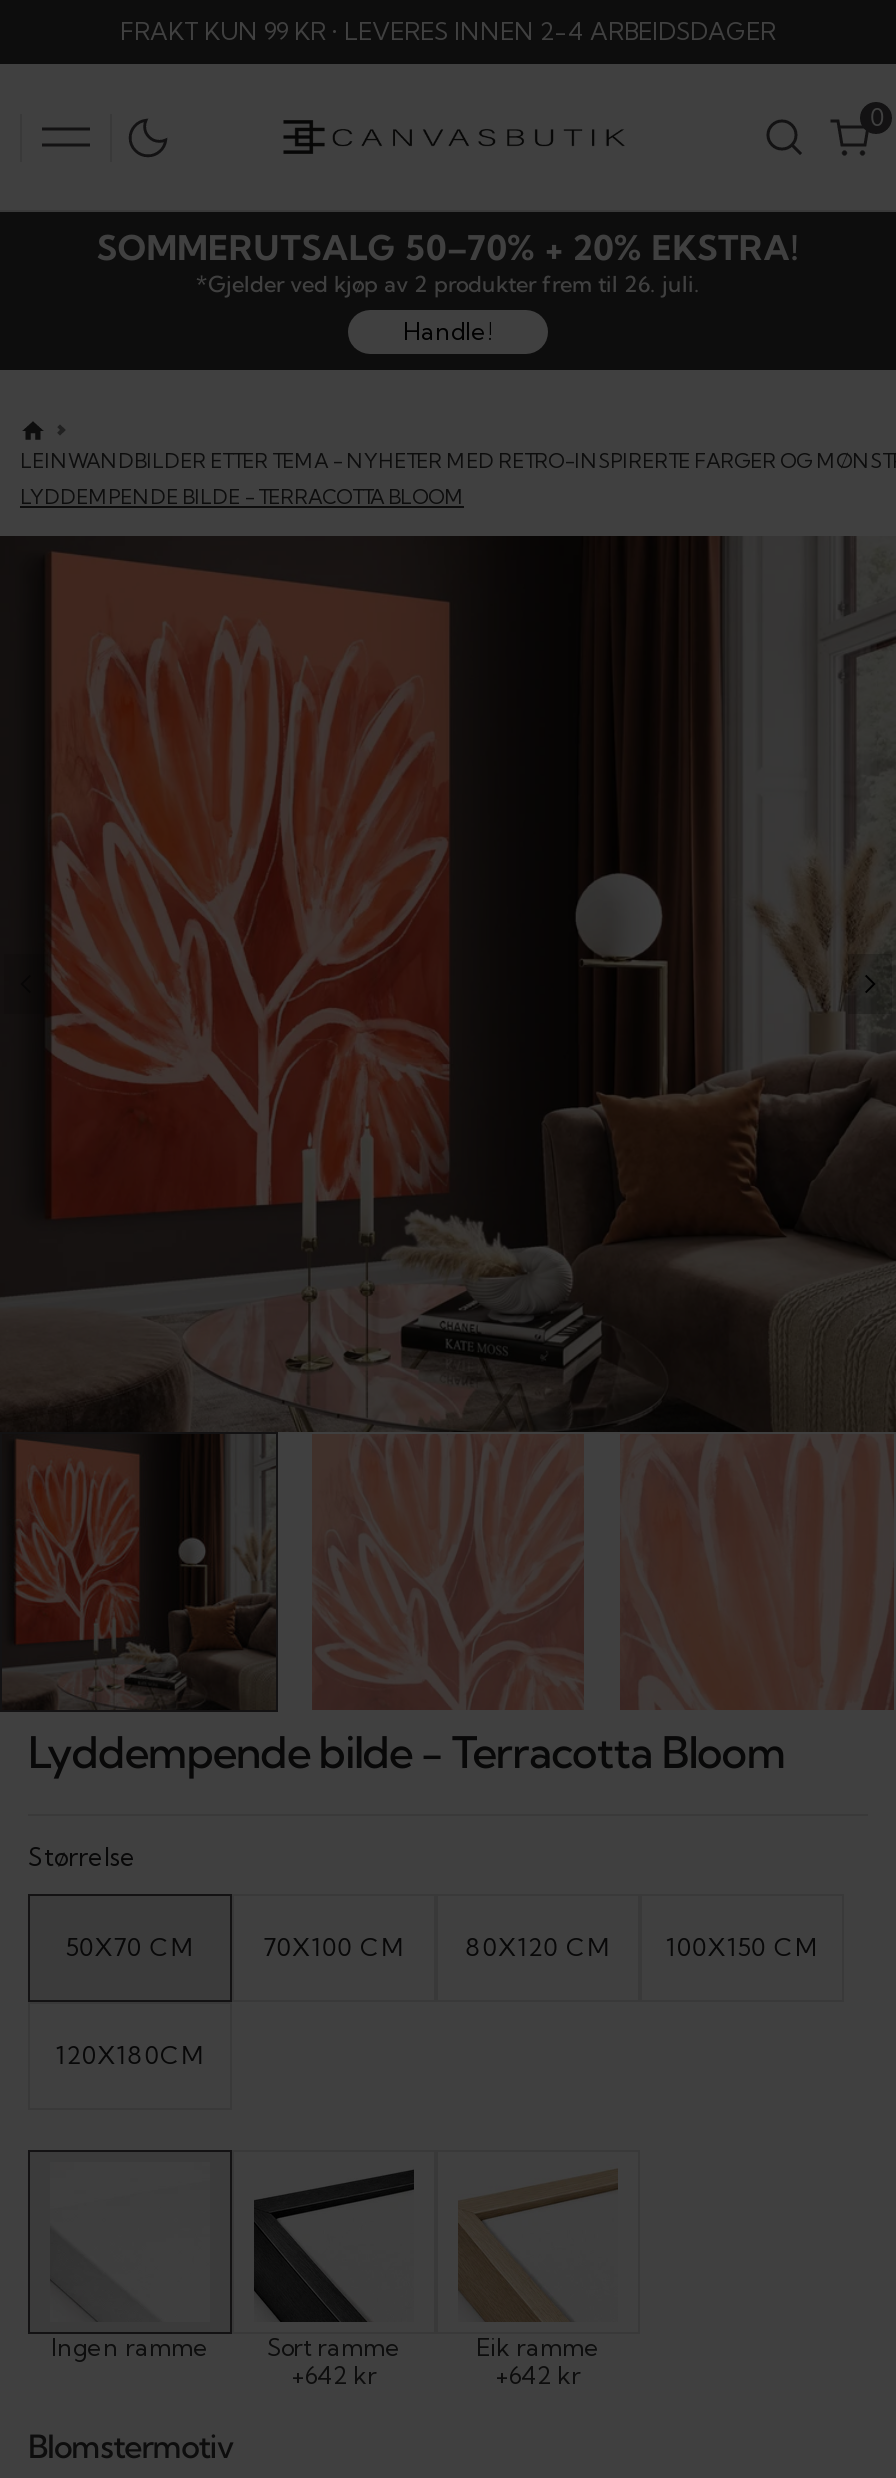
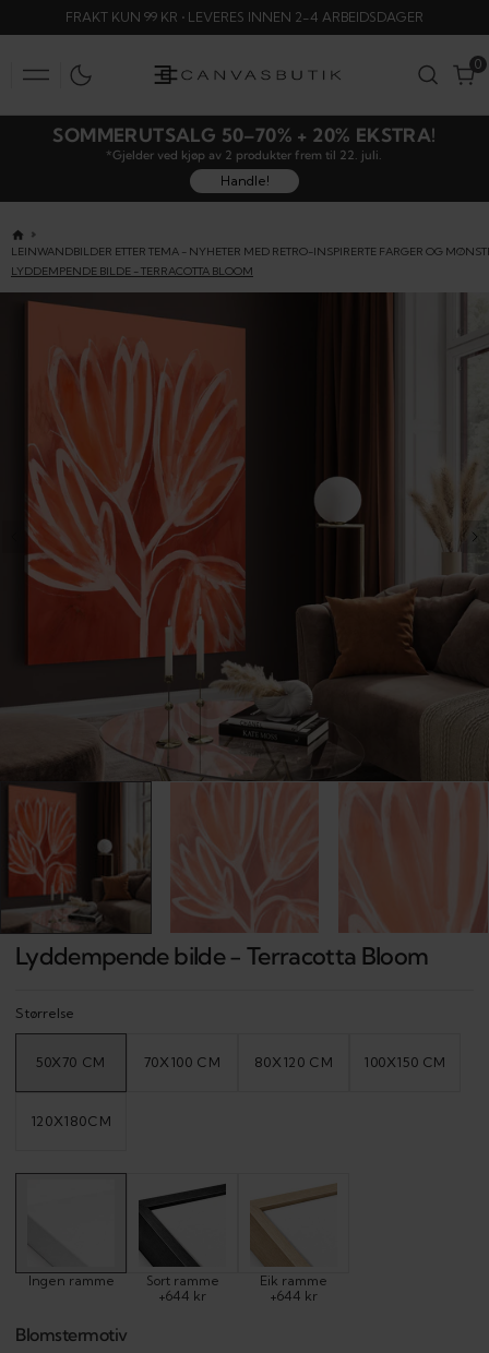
- *Gjelder ved kjøp av 2 produkter frem til 26. juli.
+ *Gjelder ved kjøp av 2 produkter frem til 22. juli.

- +642 kr
+ +644 kr

- +642 kr
+ +644 kr
